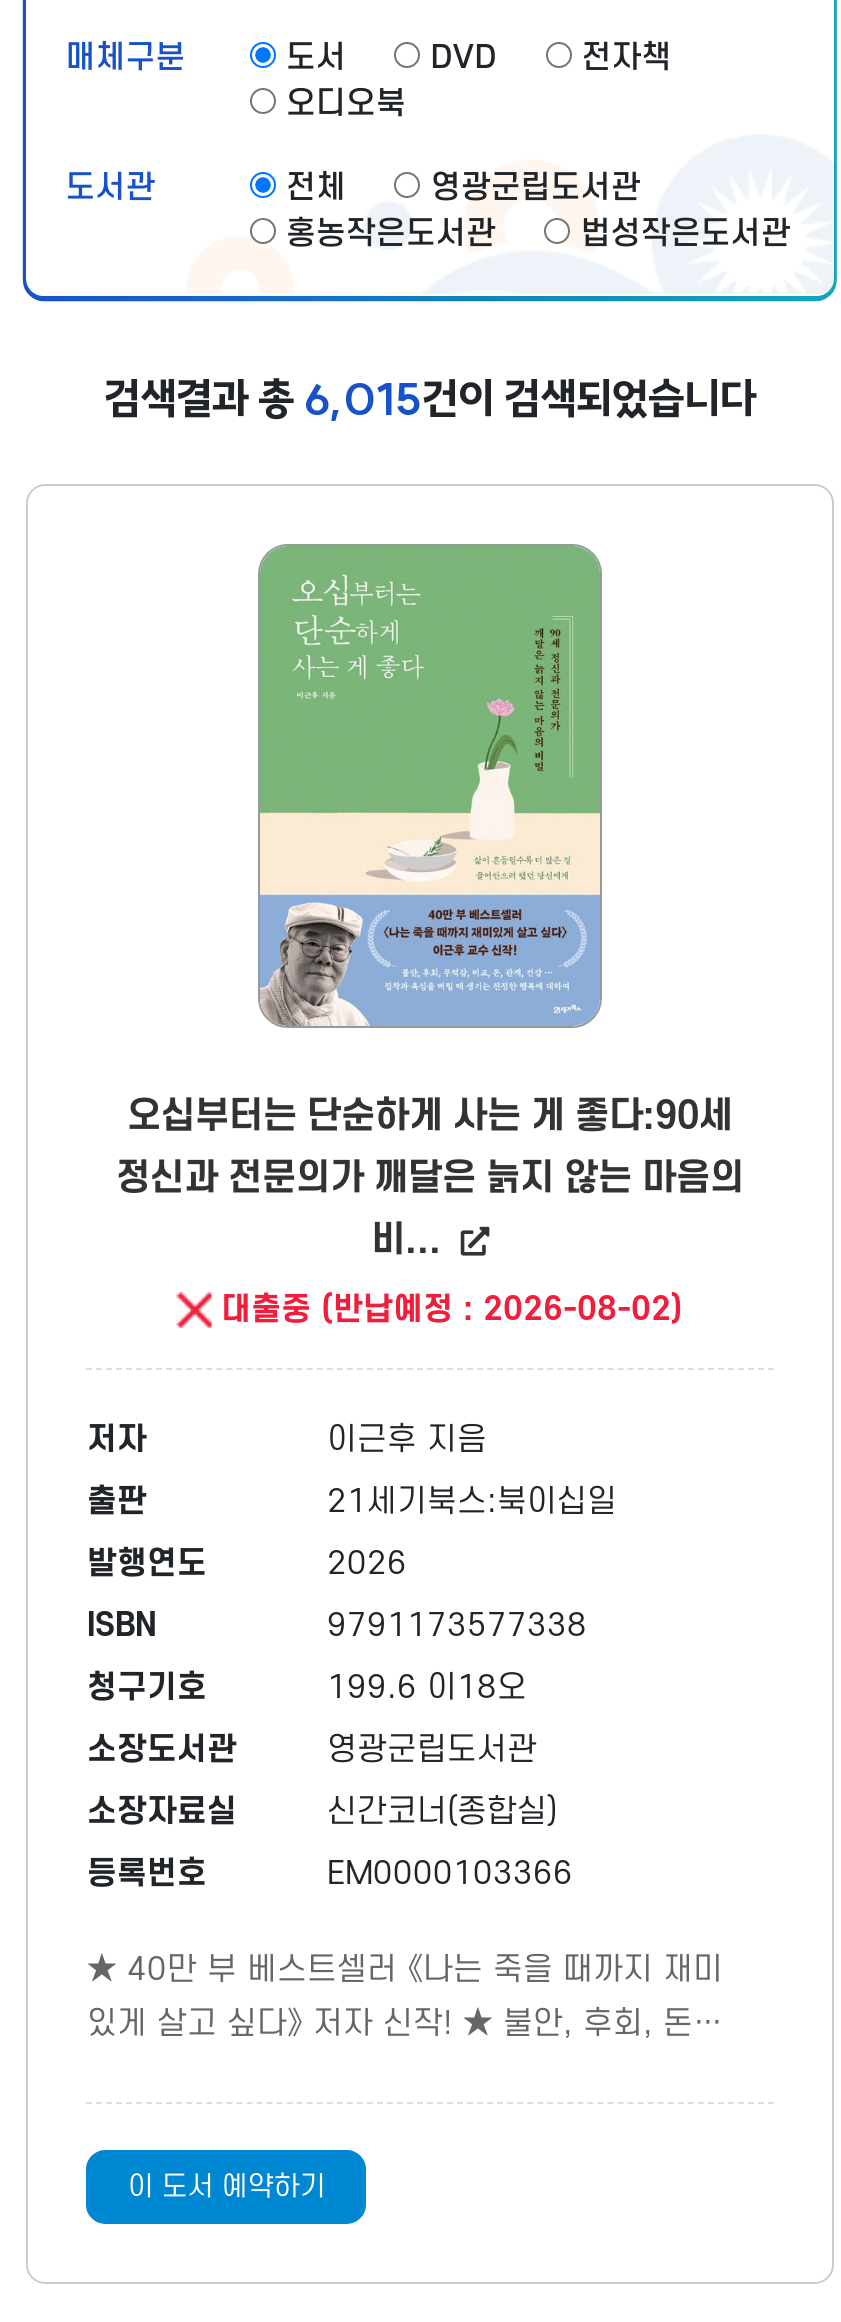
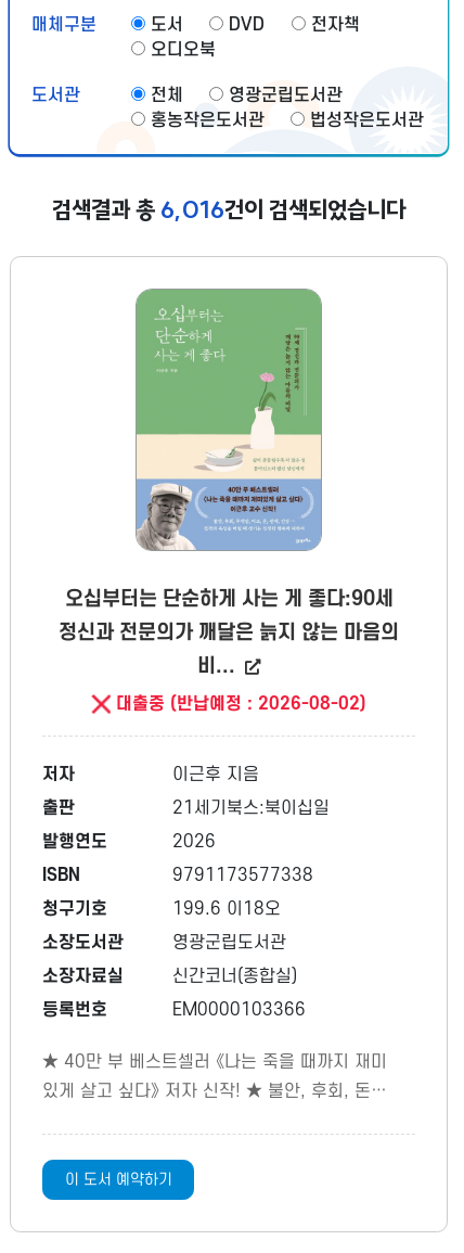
- 검색결과 총 6,015건이 검색되었습니다
+ 검색결과 총 6,016건이 검색되었습니다
